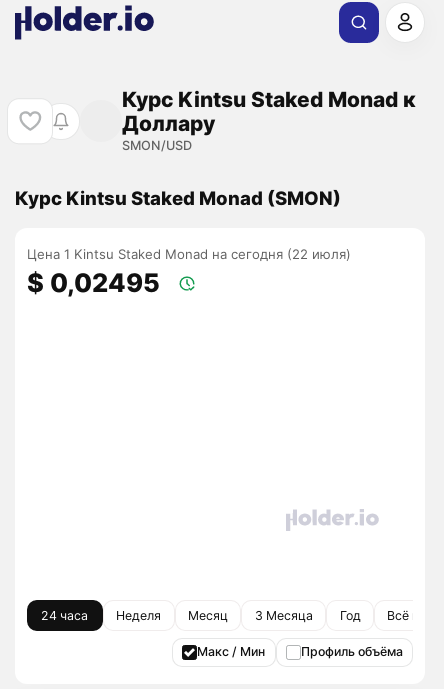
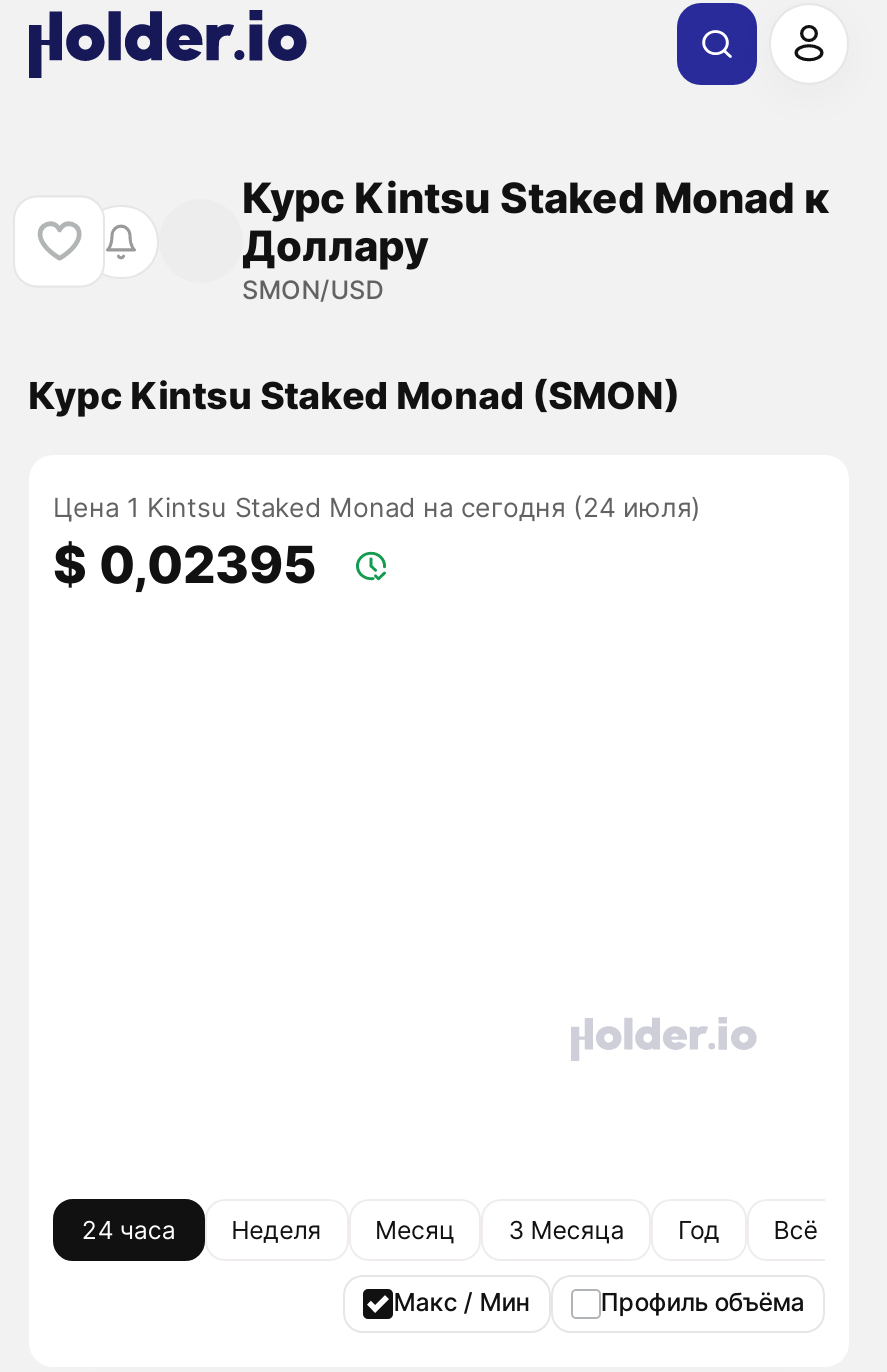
- Цена 1 Kintsu Staked Monad на сегодня (22 июля)
+ Цена 1 Kintsu Staked Monad на сегодня (24 июля)

- $ 0,02495
+ $ 0,02395
